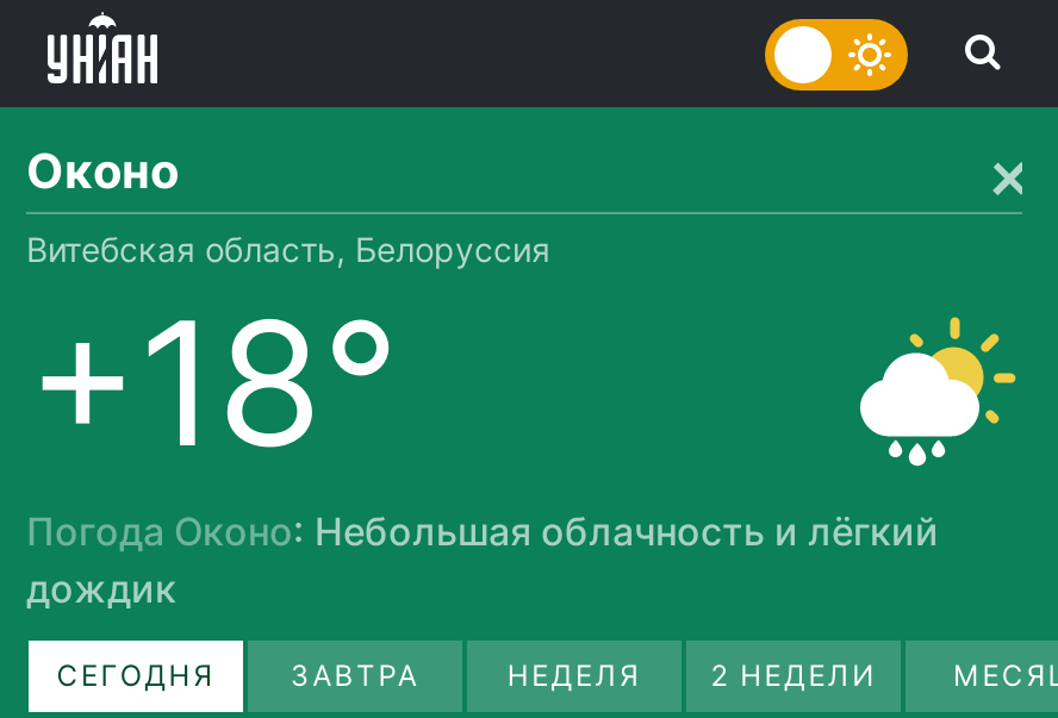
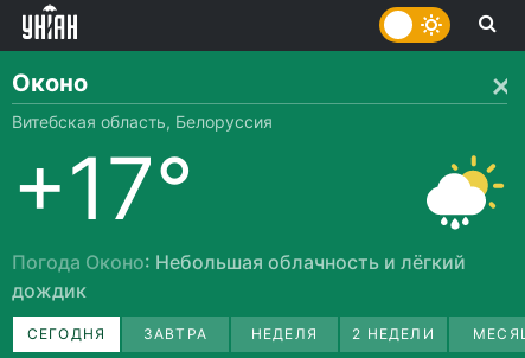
- +18°
+ +17°
